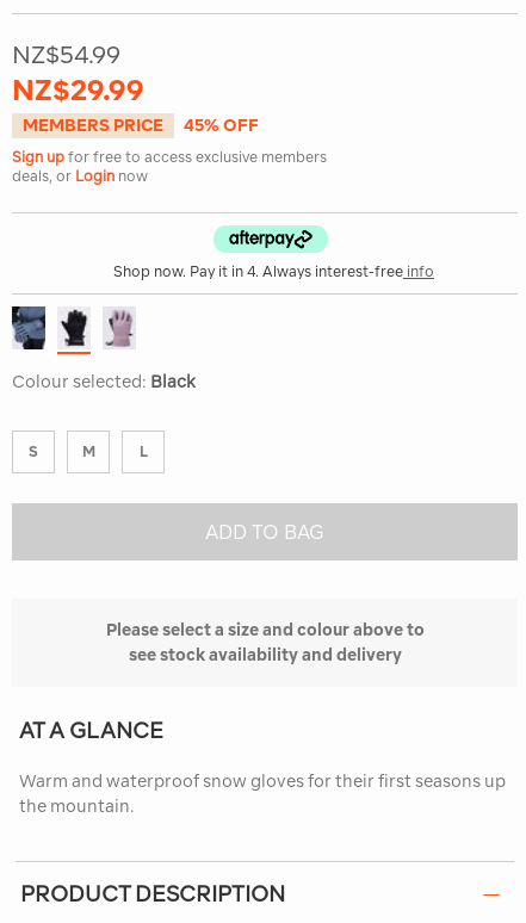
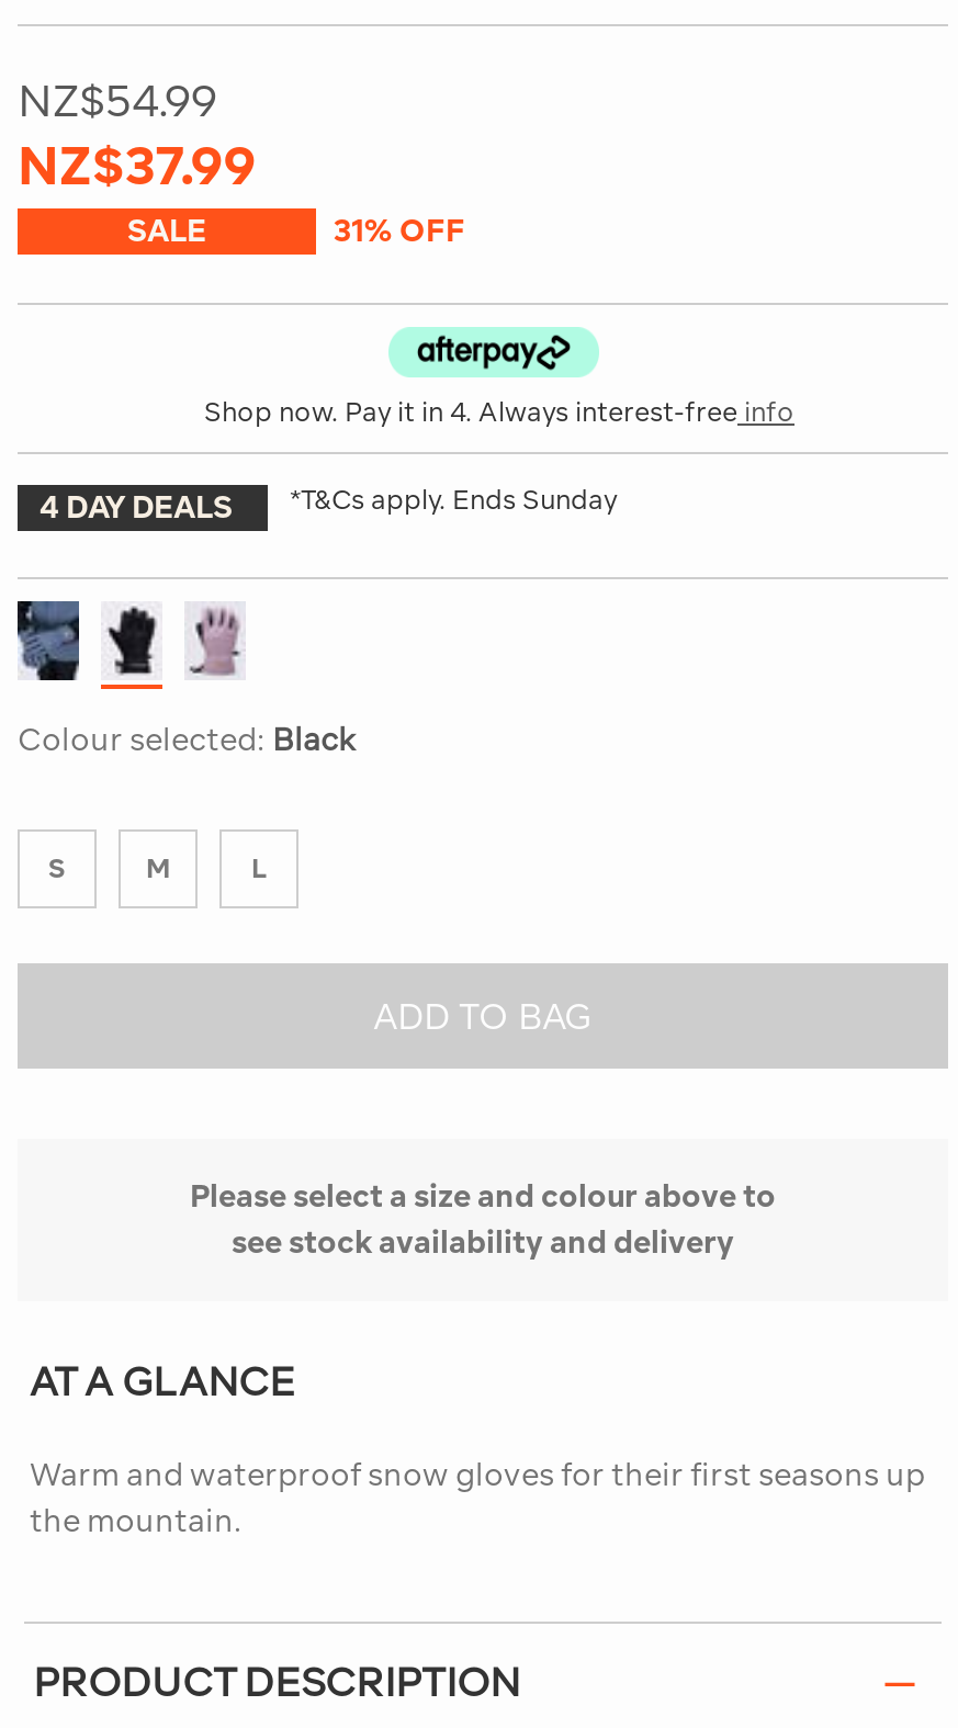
- NZ$29.99
- MEMBERS PRICE
- 45% OFF
- Sign up for free to access exclusive members
- deals, or Login now
+ NZ$37.99
+ SALE
+ 31% OFF

moved up: Shop now. Pay it in 4. Always interest-free info

+ 4 DAY DEALS
+ *T&Cs apply. Ends Sunday
